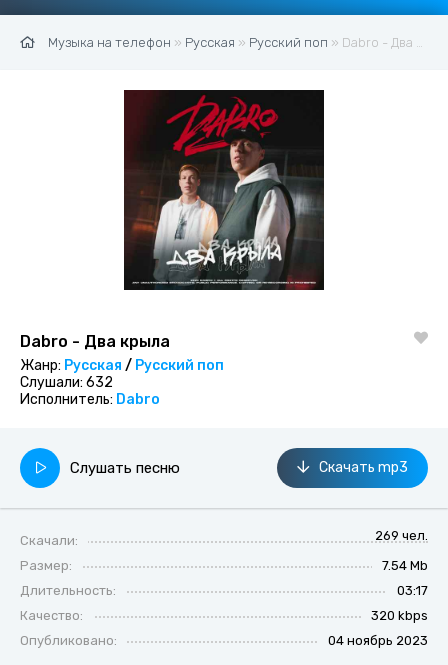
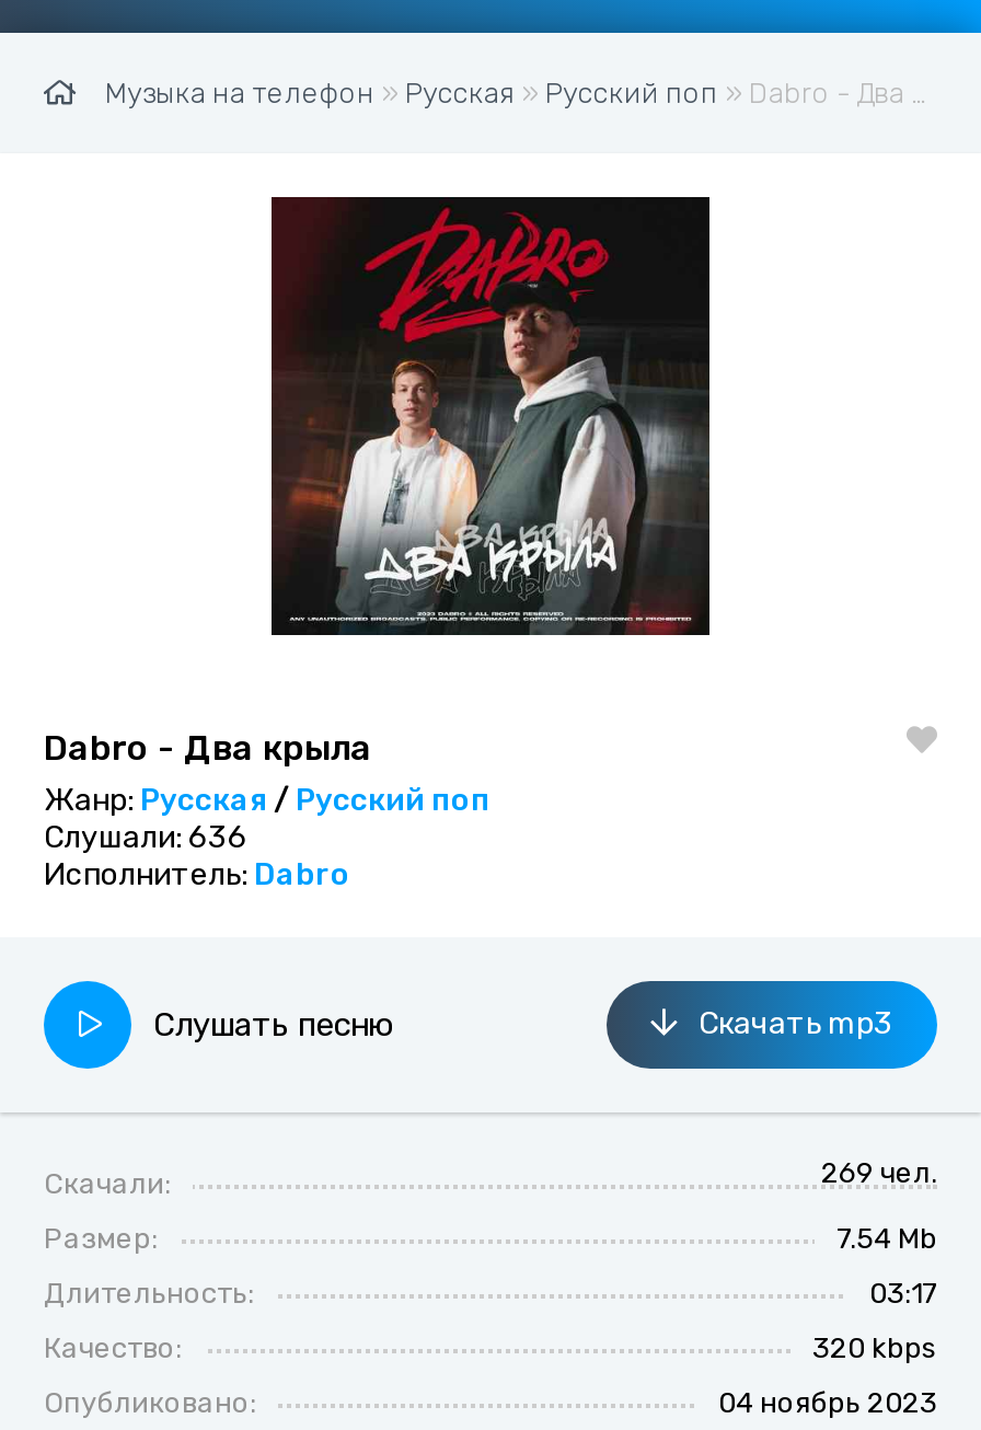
- Слушали: 632
+ Слушали: 636
